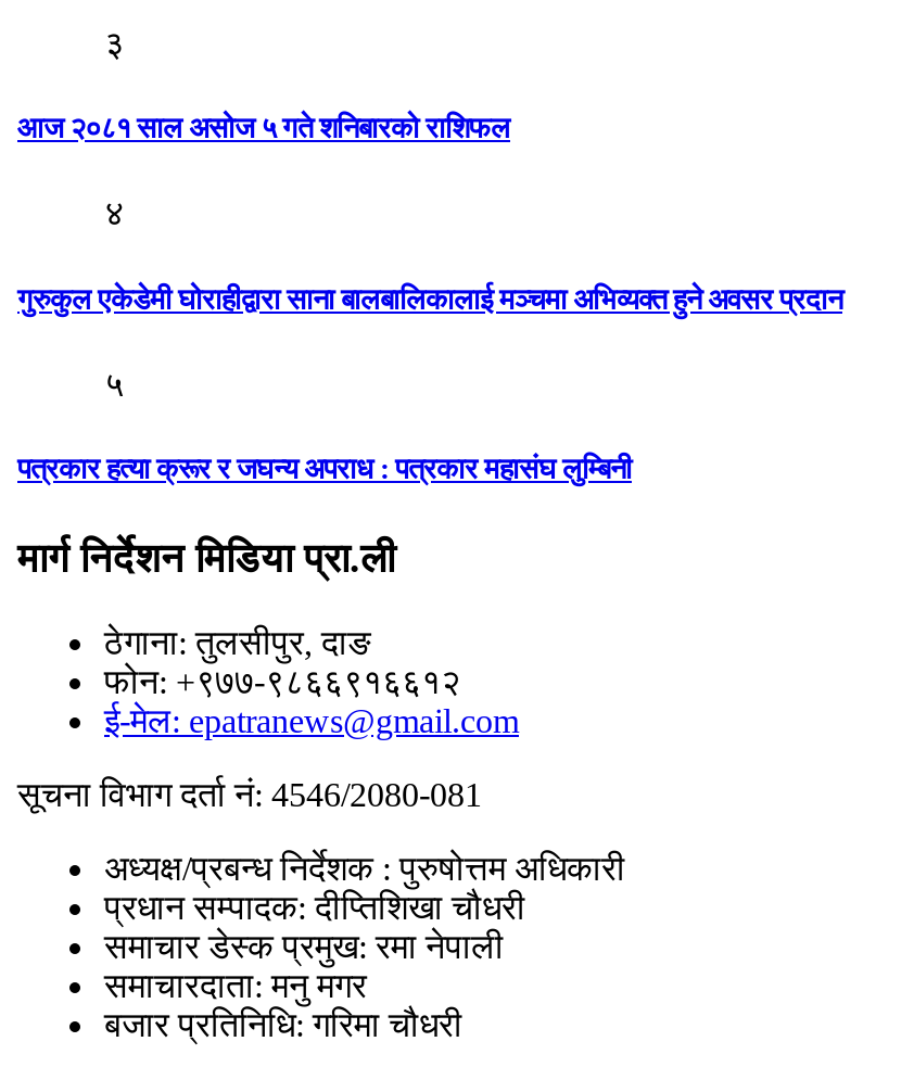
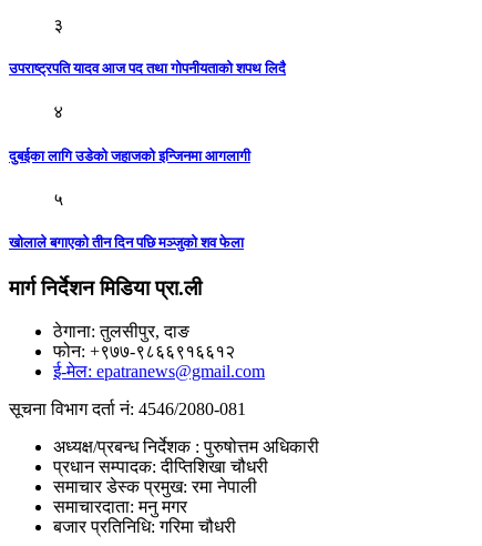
- आज २०८१ साल असोज ५ गते शनिबारकाे राशिफल
+ उपराष्ट्रपति यादव आज पद तथा गोपनीयताको शपथ लिदै

- गुरुकुल एकेडेमी घोराहीद्वारा साना बालबालिकालाई मञ्चमा अभिव्यक्त हुने अवसर प्रदान
+ दुबईका लागि उडेको जहाजको इन्जिनमा आगलागी

- पत्रकार हत्या क्रूर र जघन्य अपराध : पत्रकार महासंघ लुम्बिनी
+ खाेलाले बगाएको तीन दिन पछि मञ्जुकाे शव फेला
